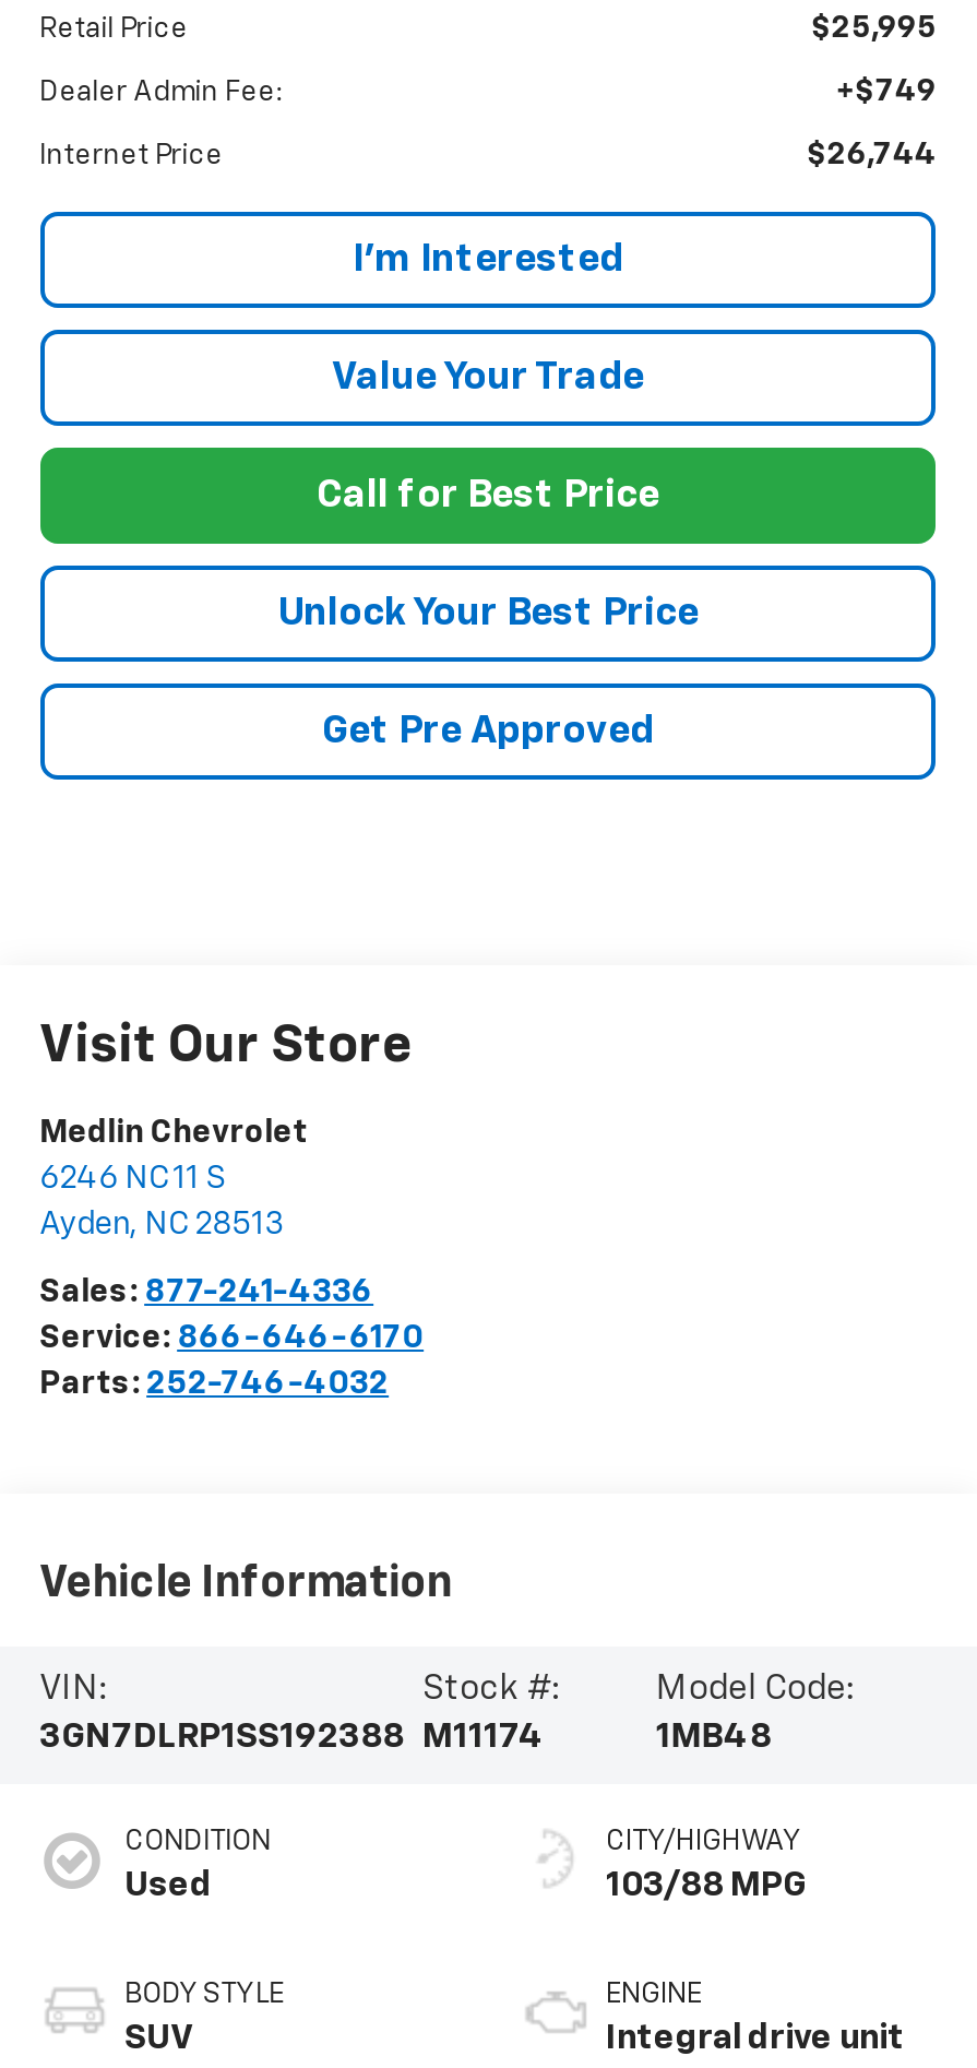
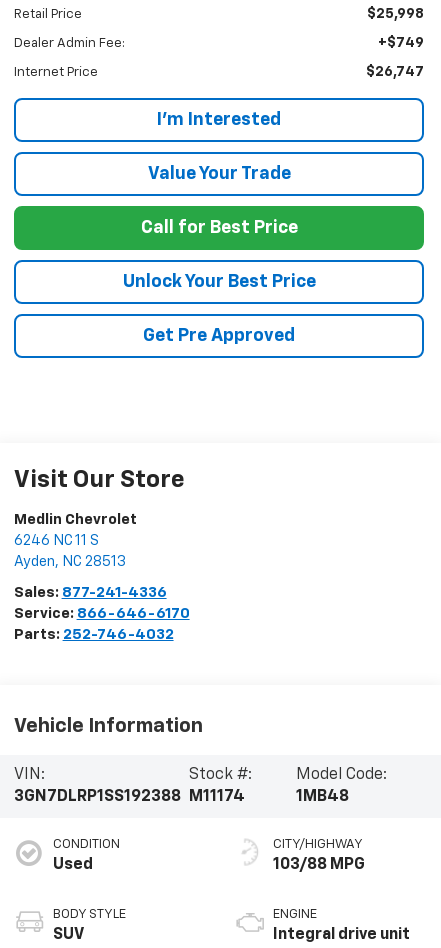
- $25,995
+ $25,998

- $26,744
+ $26,747
